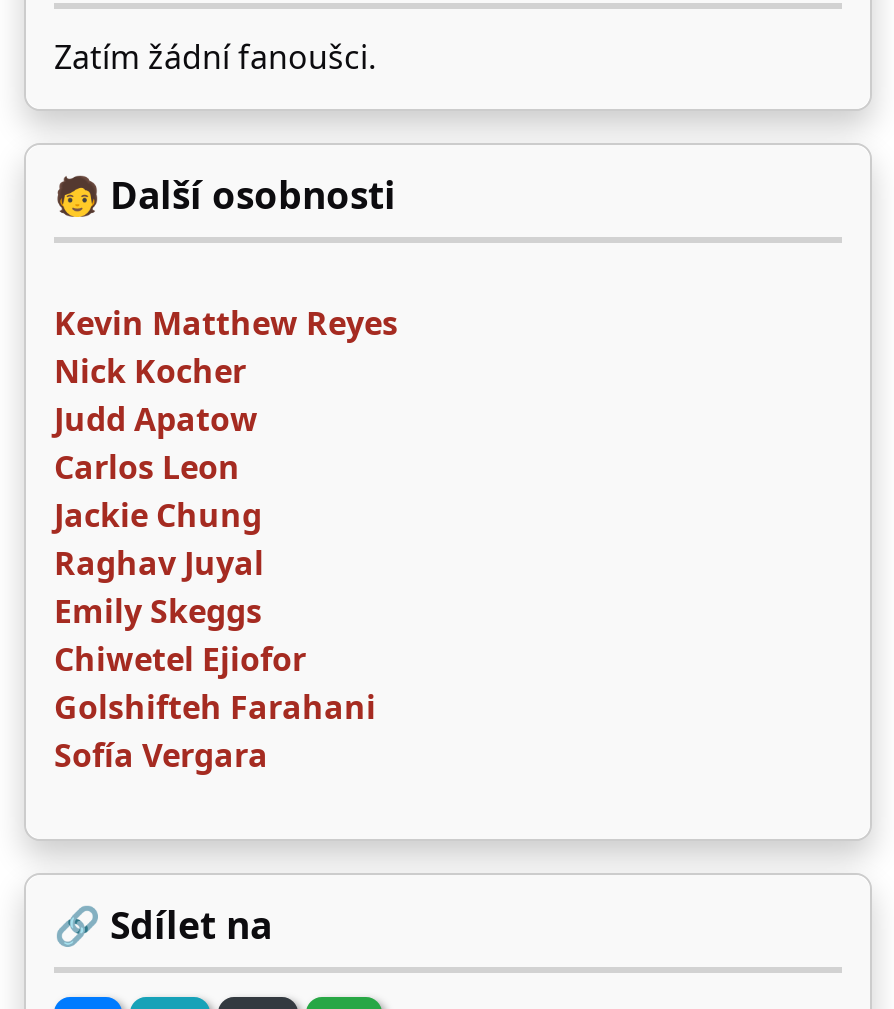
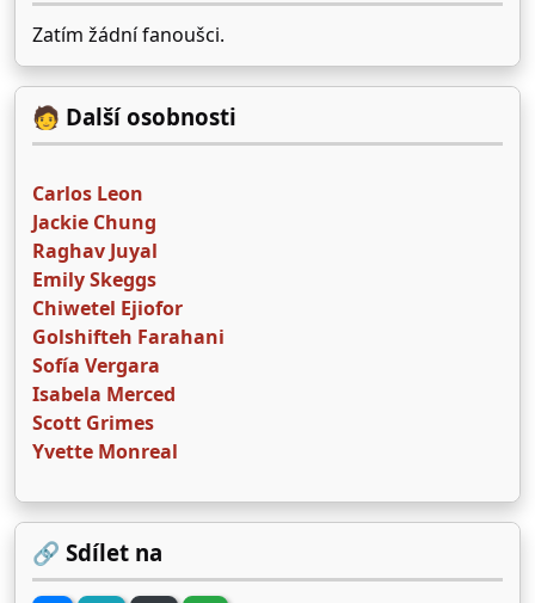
- Kevin Matthew Reyes
- Nick Kocher
- Judd Apatow

moved up: Carlos Leon | Jackie Chung | Raghav Juyal | Emily Skeggs | Chiwetel Ejiofor | Golshifteh Farahani | Sofía Vergara

+ Isabela Merced
+ Scott Grimes
+ Yvette Monreal
